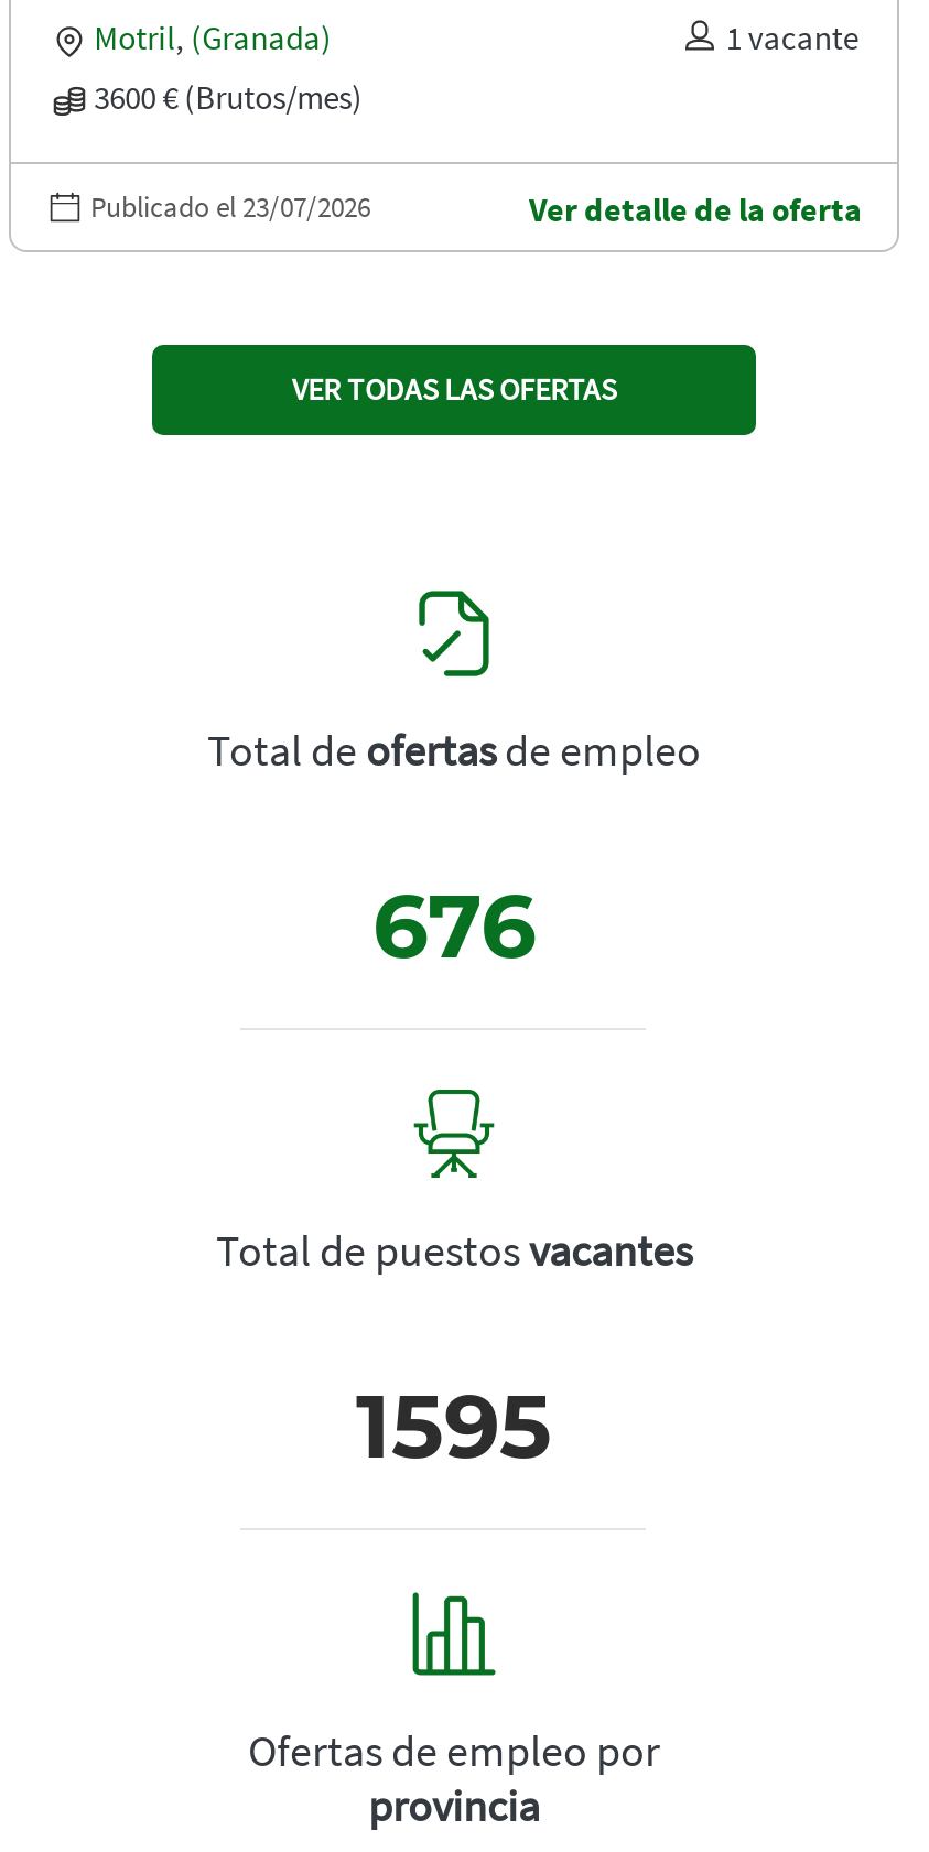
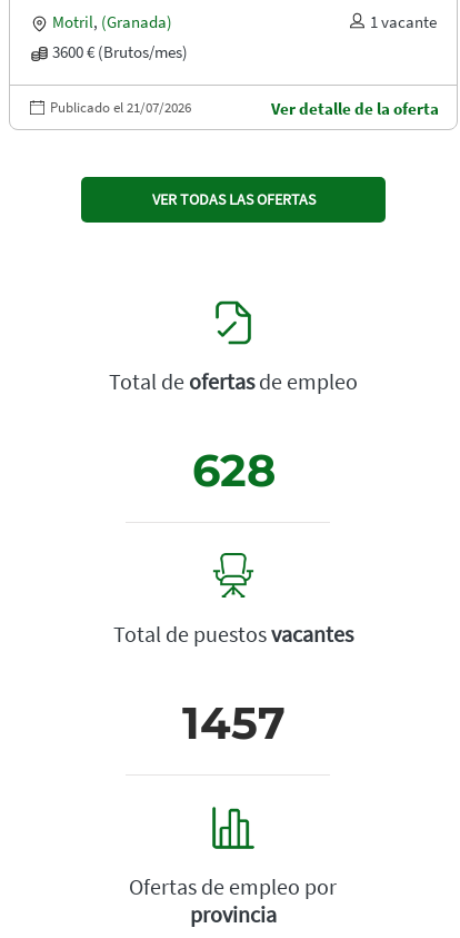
- Publicado el 23/07/2026
+ Publicado el 21/07/2026

- 676
+ 628

- 1595
+ 1457
